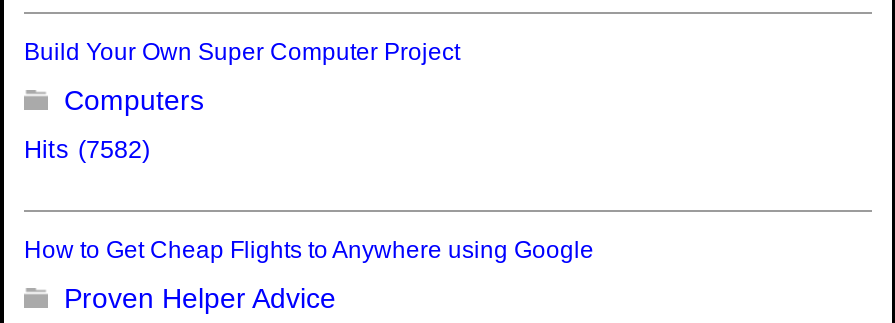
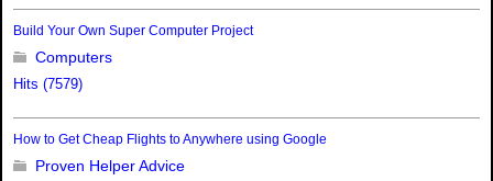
- Hits (7582)
+ Hits (7579)
